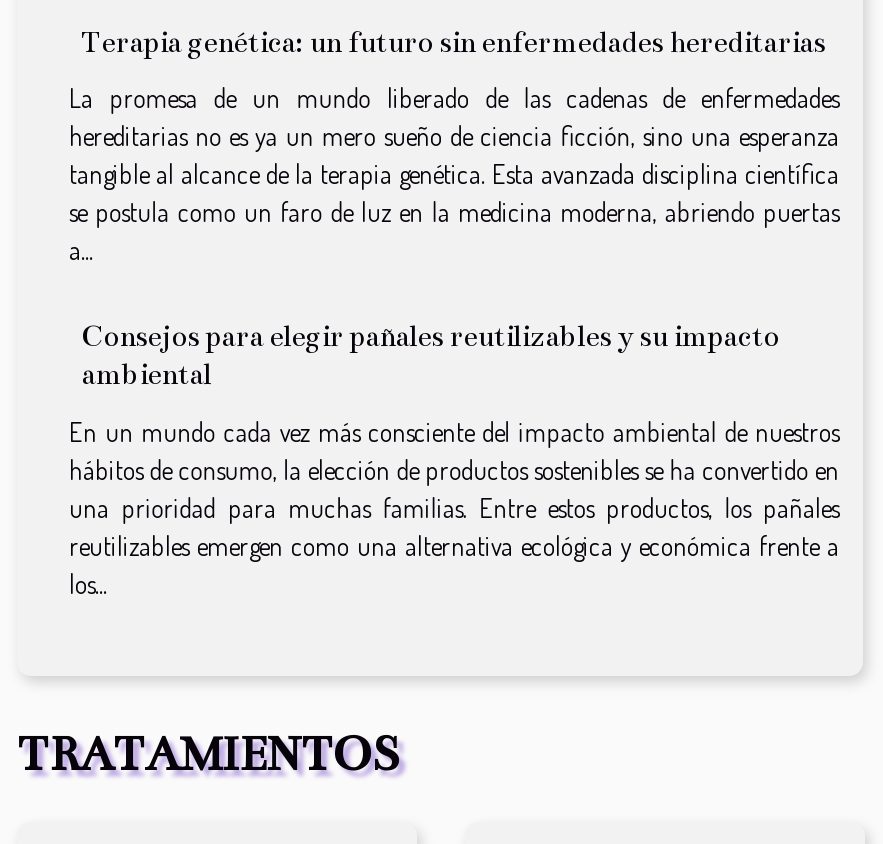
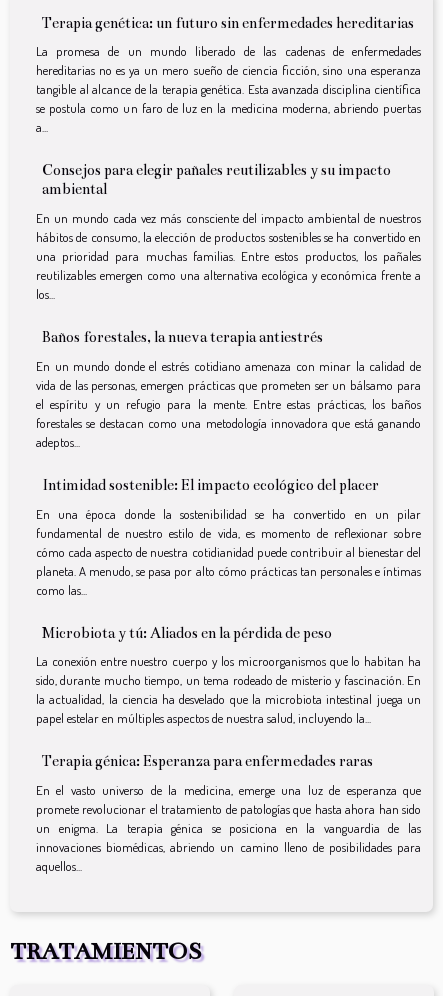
+ Baños forestales, la nueva terapia antiestrés
+ En un mundo donde el estrés cotidiano amenaza con minar la calidad de
+ vida de las personas, emergen prácticas que prometen ser un bálsamo para
+ el espíritu y un refugio para la mente. Entre estas prácticas, los baños
+ forestales se destacan como una metodología innovadora que está ganando
+ adeptos...
+ Intimidad sostenible: El impacto ecológico del placer
+ En una época donde la sostenibilidad se ha convertido en un pilar
+ fundamental de nuestro estilo de vida, es momento de reflexionar sobre
+ cómo cada aspecto de nuestra cotidianidad puede contribuir al bienestar del
+ planeta. A menudo, se pasa por alto cómo prácticas tan personales e íntimas
+ como las...
+ Microbiota y tú: Aliados en la pérdida de peso
+ La conexión entre nuestro cuerpo y los microorganismos que lo habitan ha
+ sido, durante mucho tiempo, un tema rodeado de misterio y fascinación. En
+ la actualidad, la ciencia ha desvelado que la microbiota intestinal juega un
+ papel estelar en múltiples aspectos de nuestra salud, incluyendo la...
+ Terapia génica: Esperanza para enfermedades raras
+ En el vasto universo de la medicina, emerge una luz de esperanza que
+ promete revolucionar el tratamiento de patologías que hasta ahora han sido
+ un enigma. La terapia génica se posiciona en la vanguardia de las
+ innovaciones biomédicas, abriendo un camino lleno de posibilidades para
+ aquellos...
